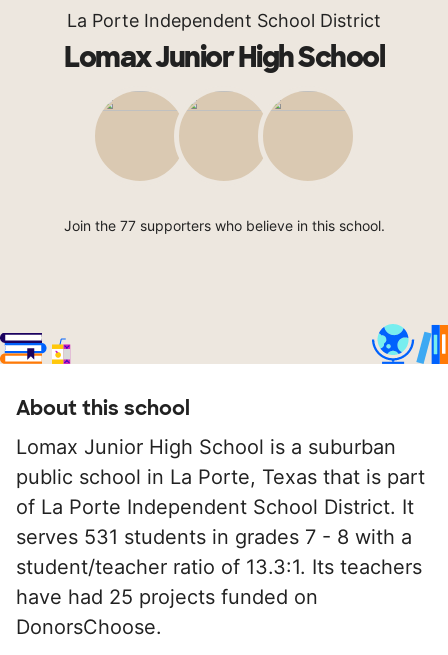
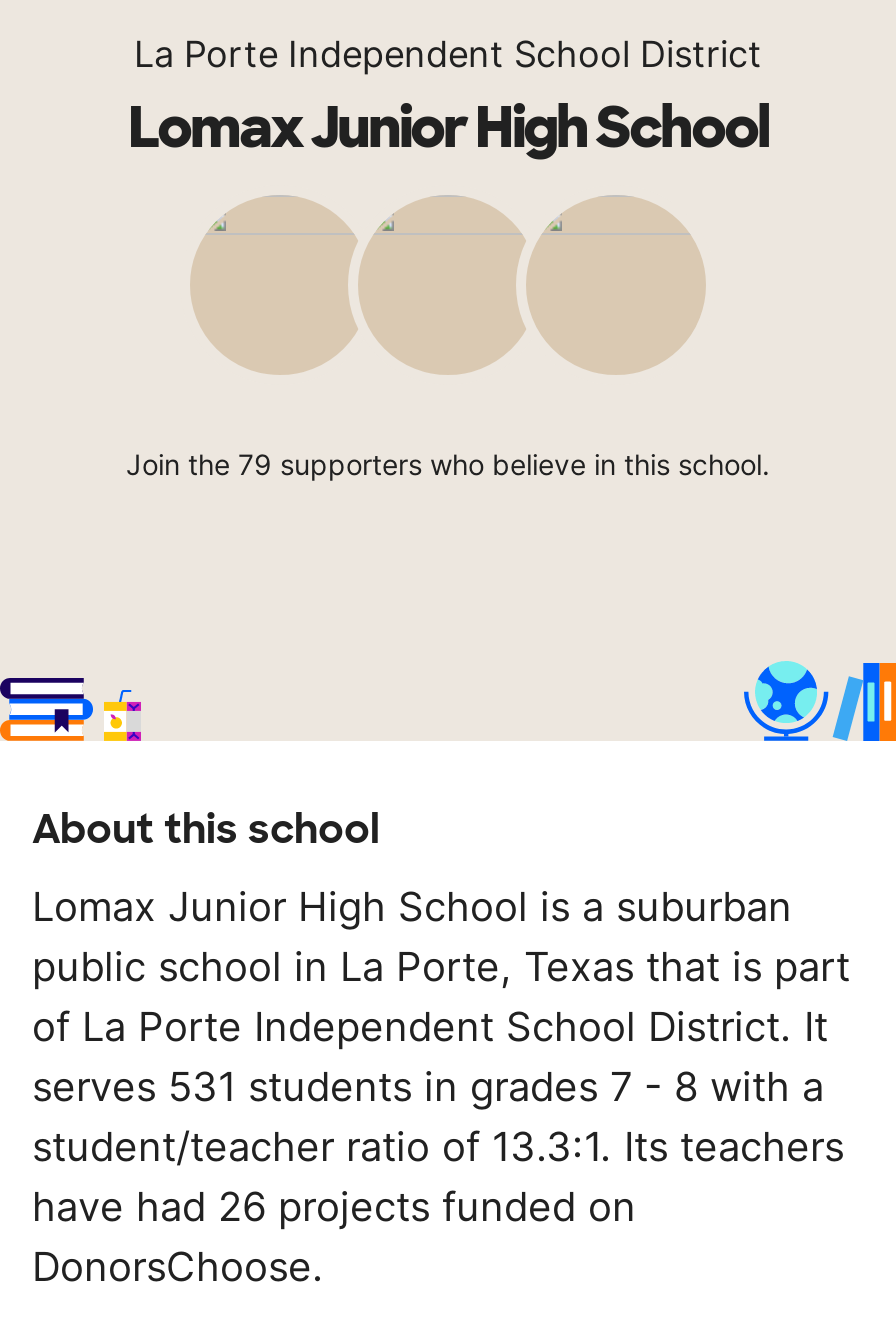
- Join the 77 supporters who believe in this school.
+ Join the 79 supporters who believe in this school.

- have had 25 projects funded on
+ have had 26 projects funded on
